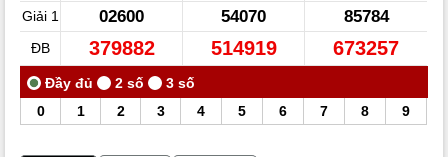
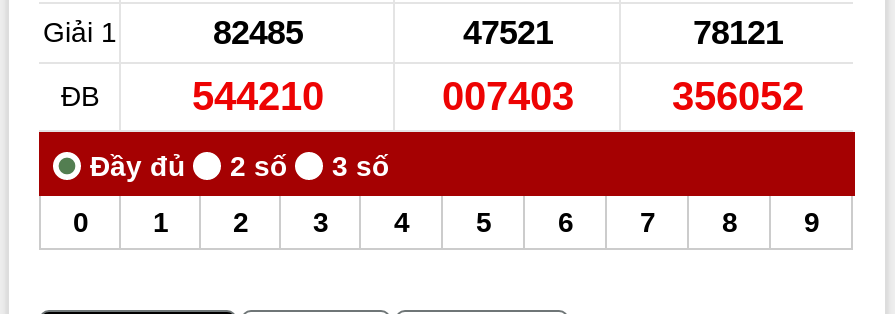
- 02600
+ 82485

- 54070
+ 47521

- 85784
+ 78121

- 379882
+ 544210

- 514919
+ 007403

- 673257
+ 356052
